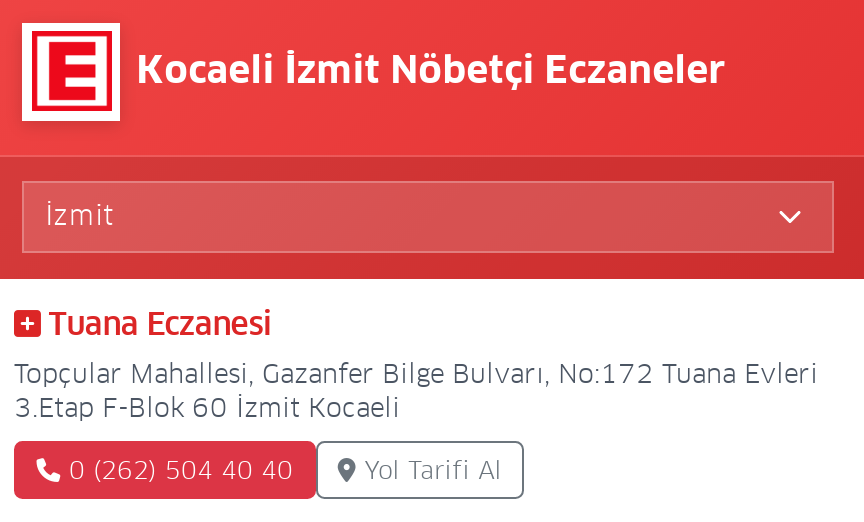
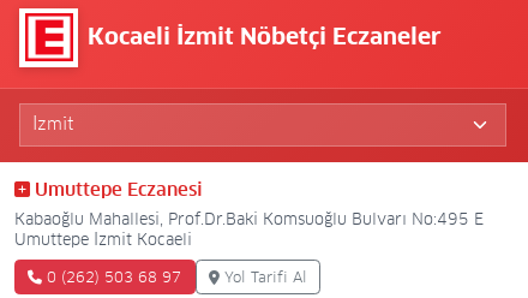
- Tuana Eczanesi
- Topçular Mahallesi, Gazanfer Bilge Bulvarı, No:172 Tuana Evleri
- 3.Etap F-Blok 60 İzmit Kocaeli
+ Umuttepe Eczanesi
+ Kabaoğlu Mahallesi, Prof.Dr.Baki Komsuoğlu Bulvarı No:495 E
+ Umuttepe İzmit Kocaeli

- 0 (262) 504 40 40
+ 0 (262) 503 68 97
